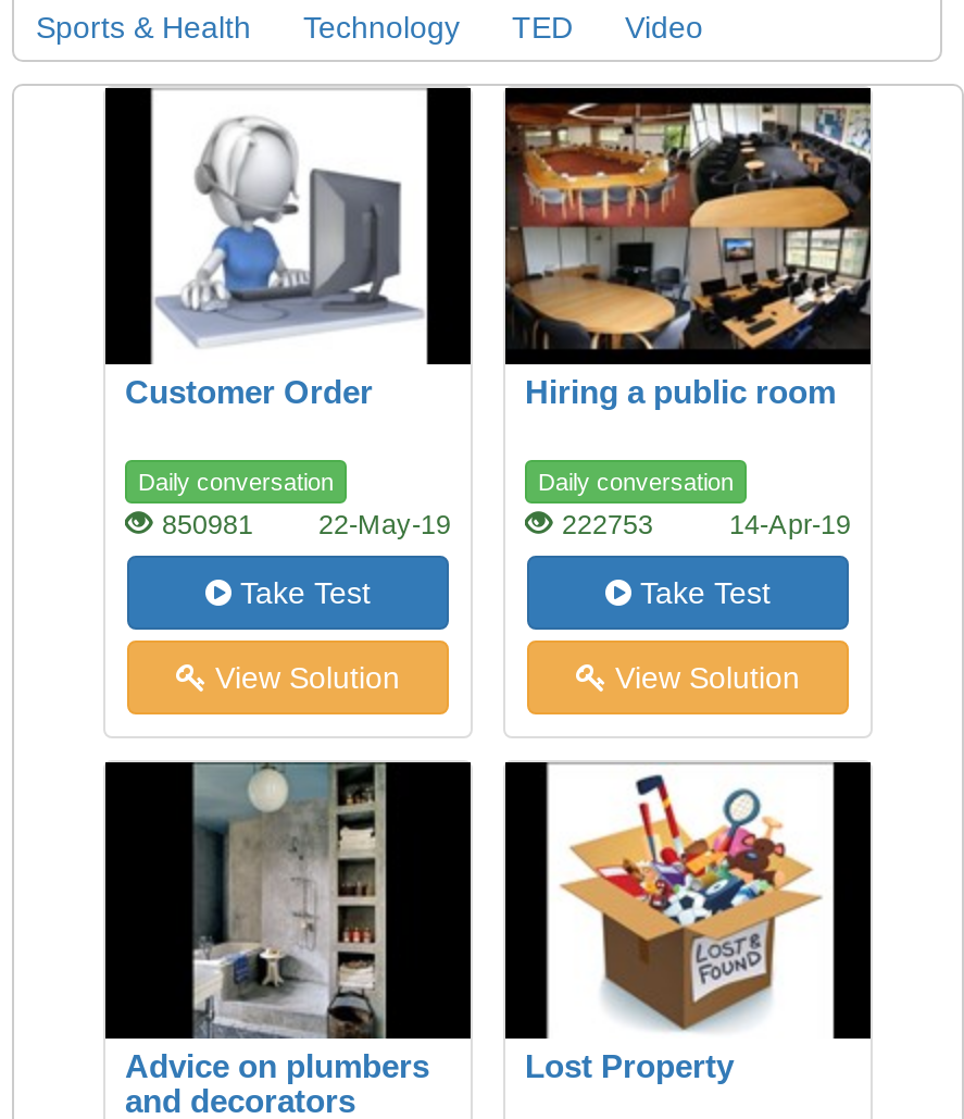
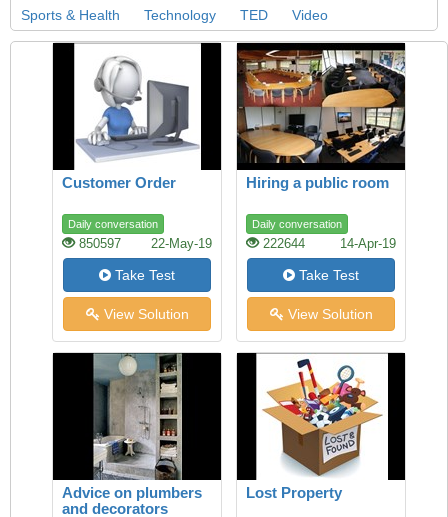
- 850981
+ 850597

- 222753
+ 222644
